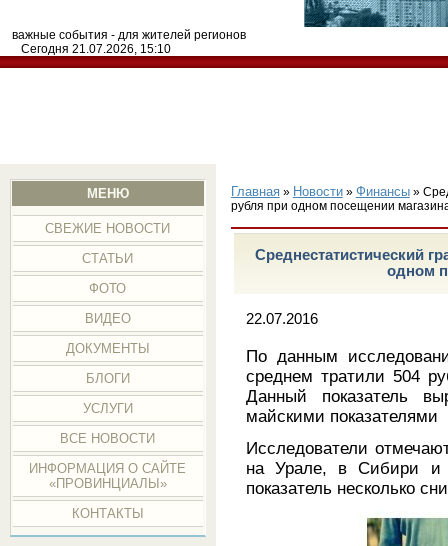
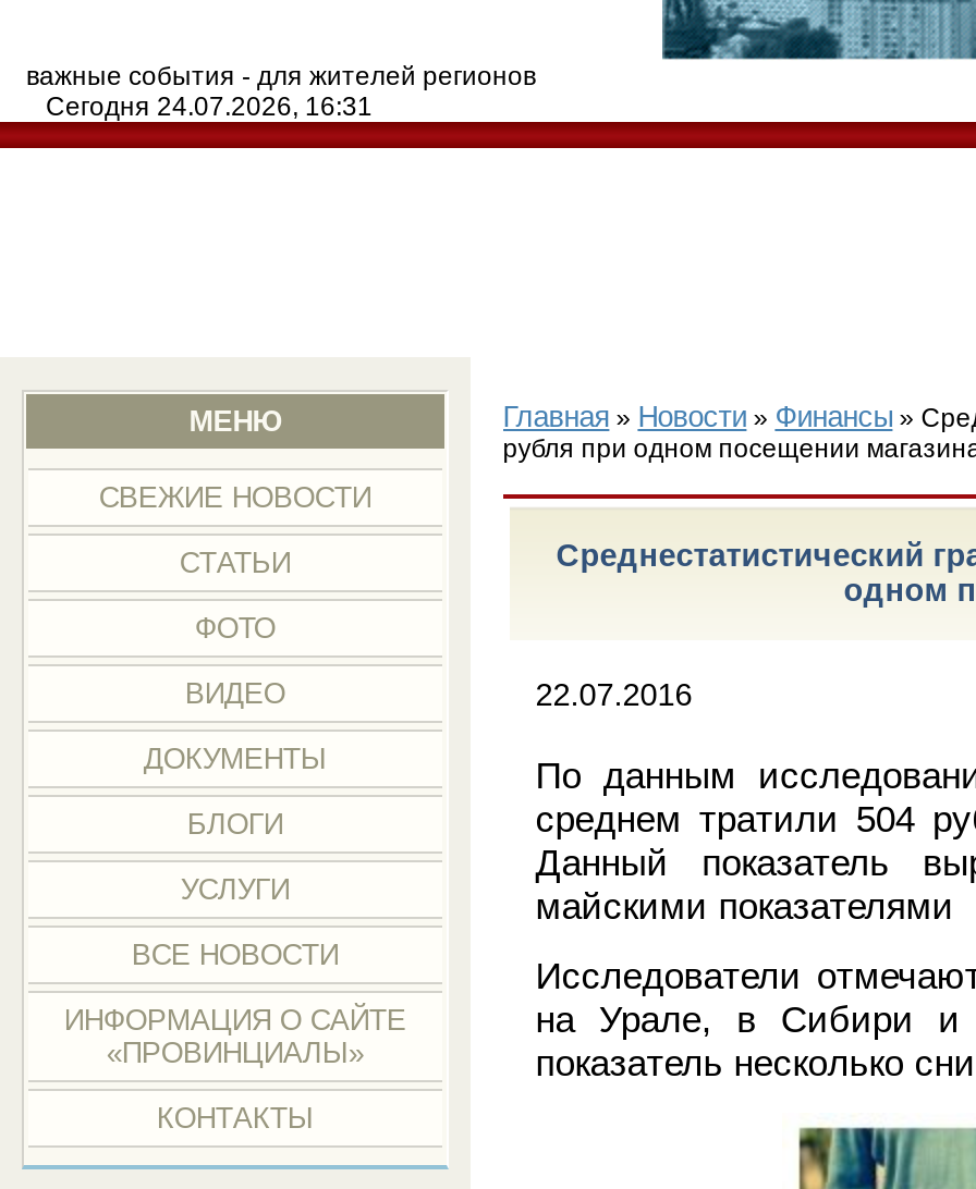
- Сегодня 21.07.2026, 15:10
+ Сегодня 24.07.2026, 16:31
